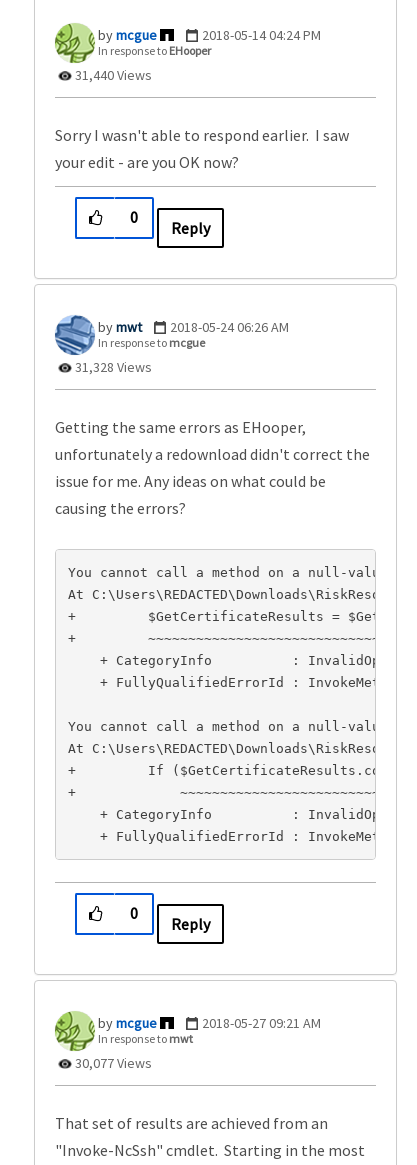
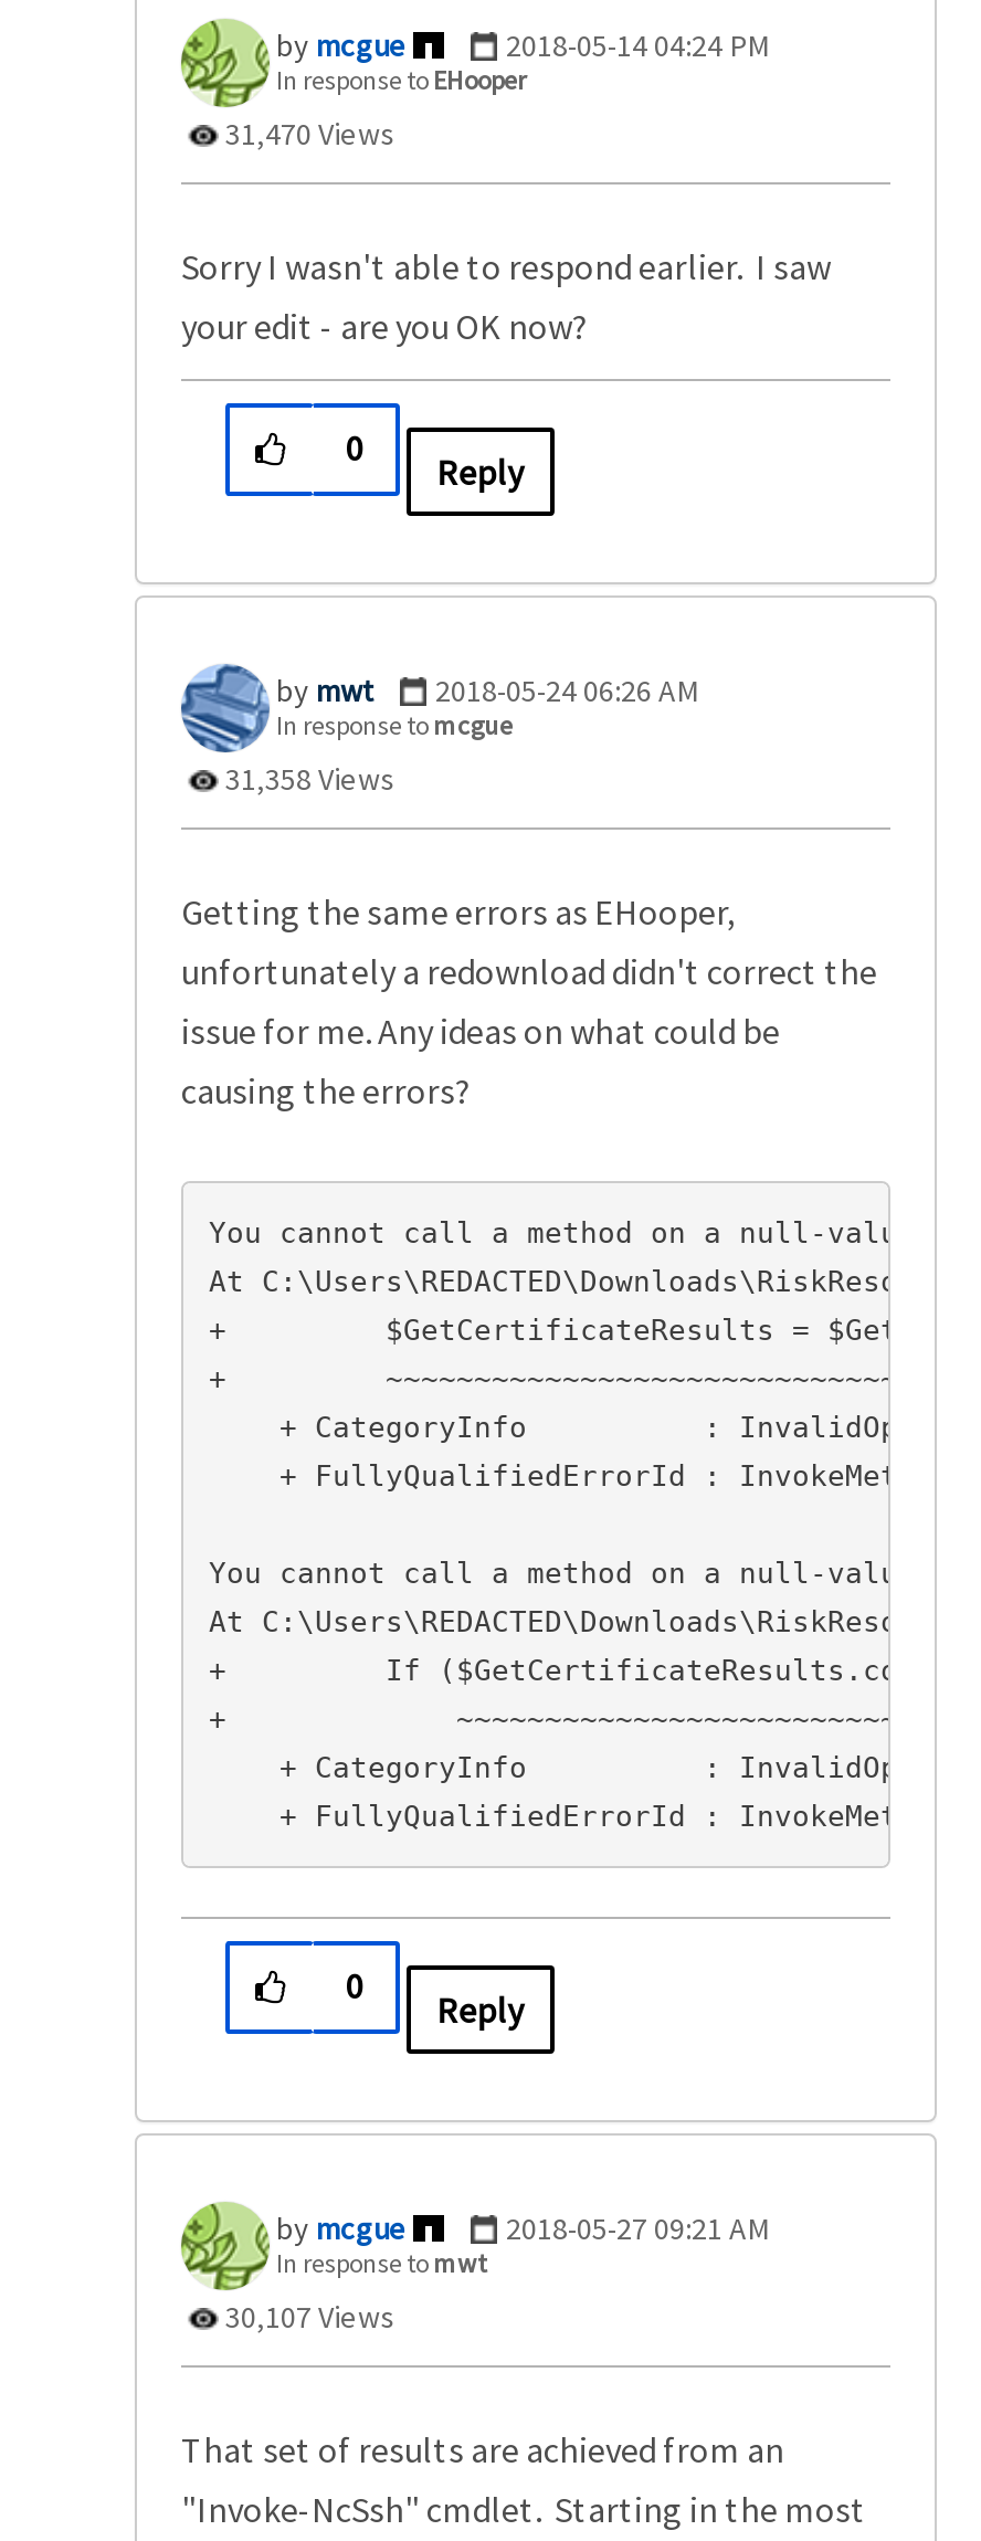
- 31,440 Views
+ 31,470 Views

- 31,328 Views
+ 31,358 Views

- 30,077 Views
+ 30,107 Views
